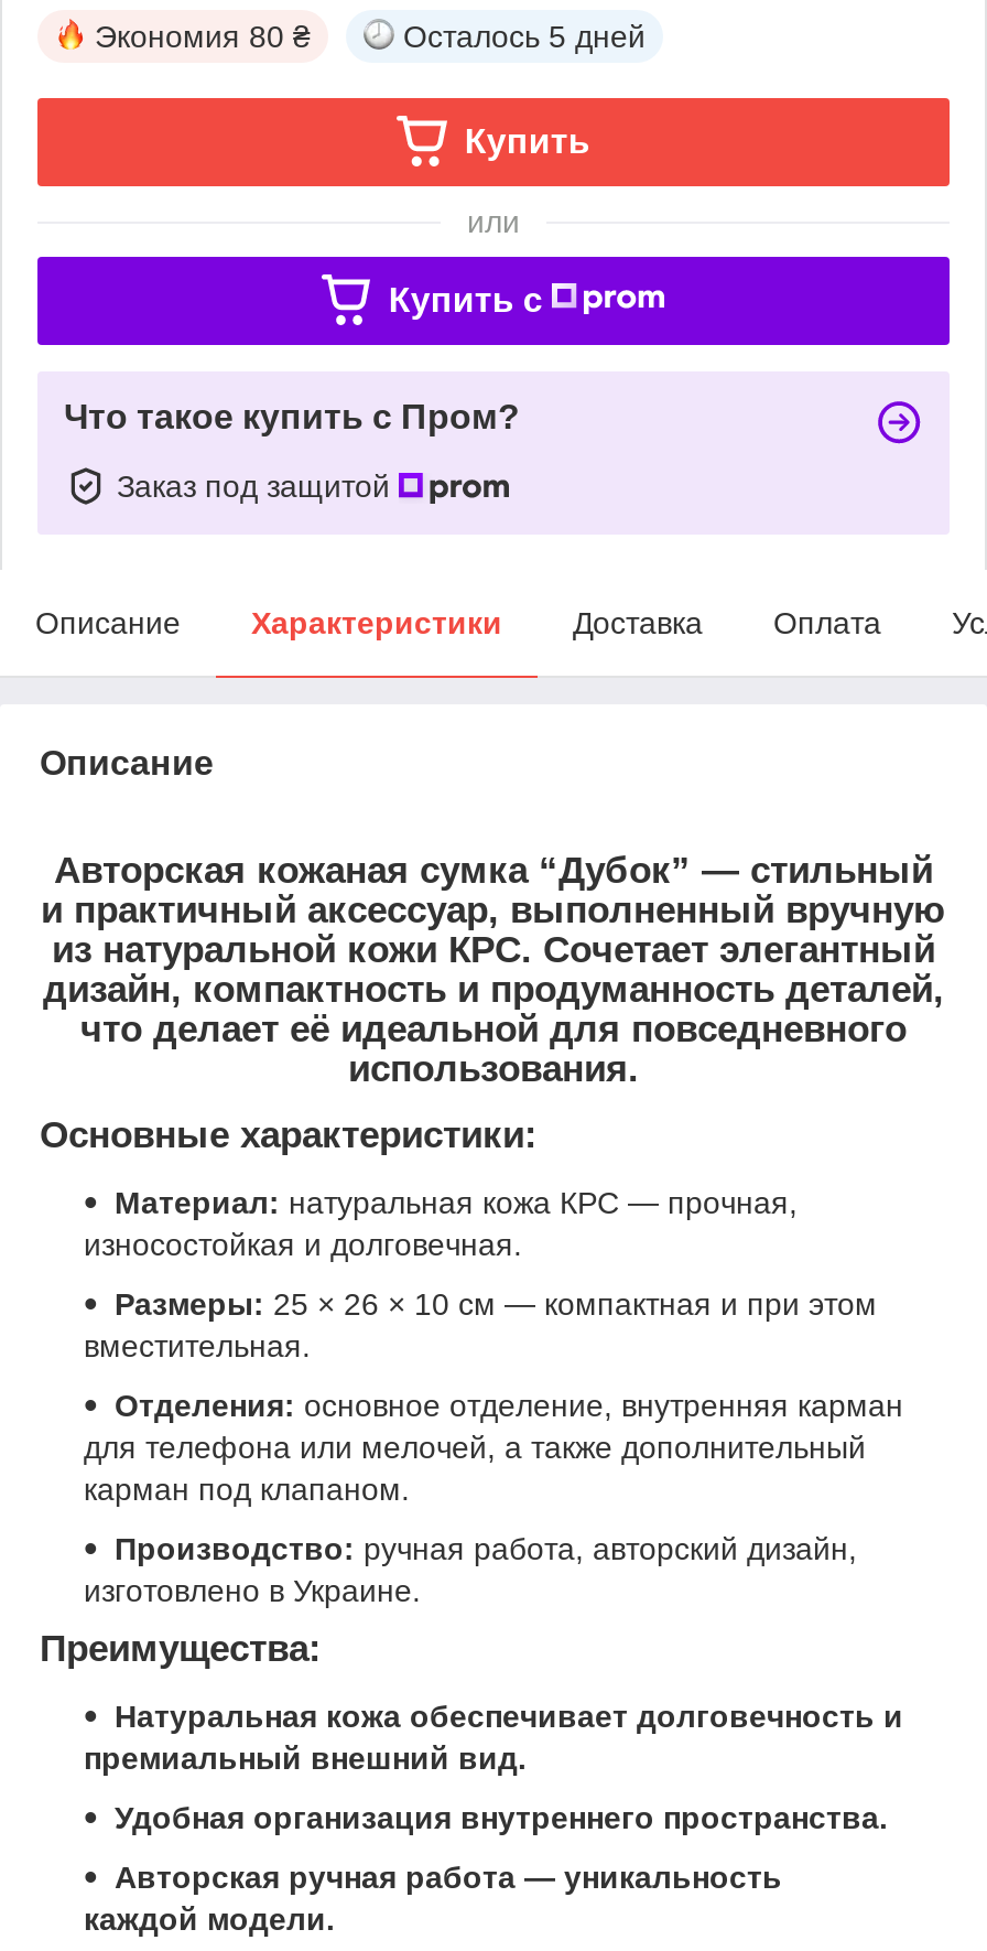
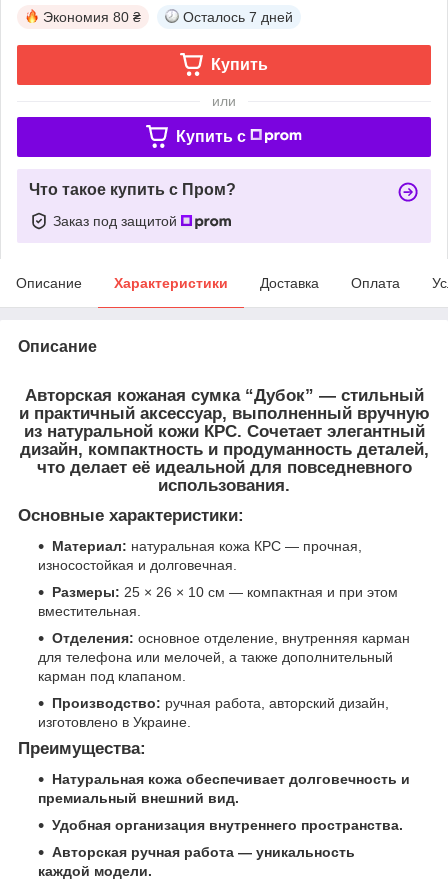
- Осталось 5 дней
+ Осталось 7 дней
